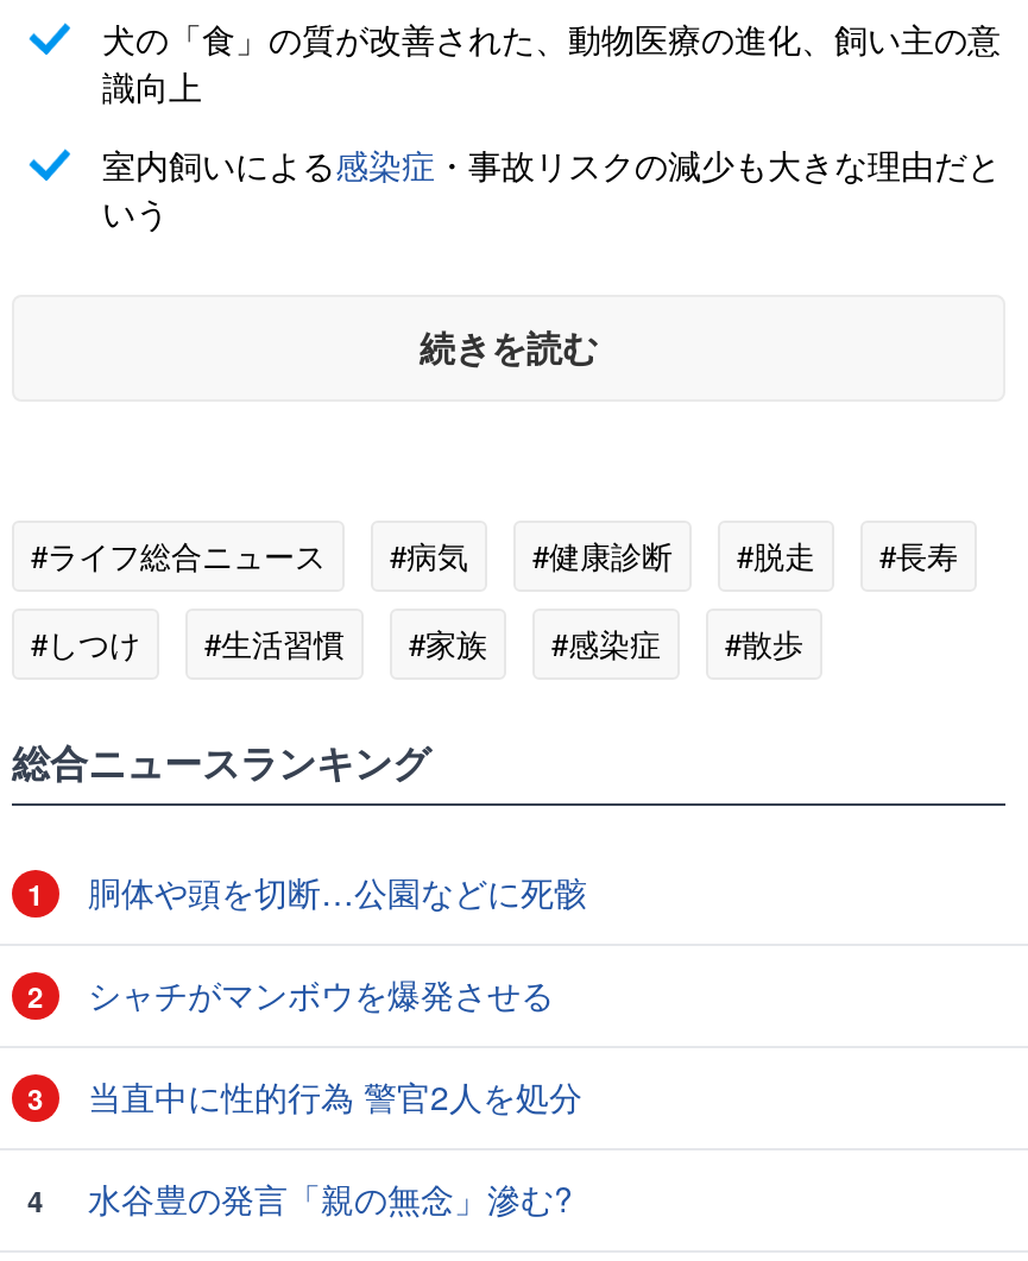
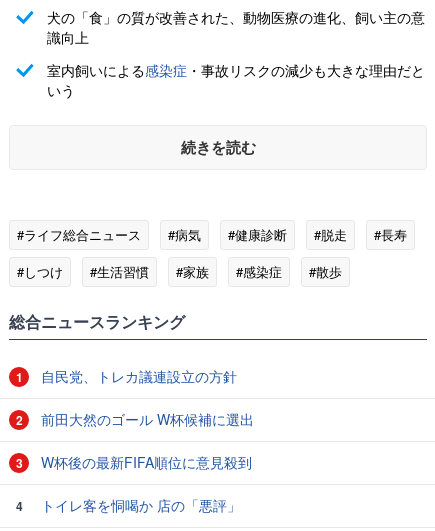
- 胴体や頭を切断…公園などに死骸
+ 自民党、トレカ議連設立の方針

- シャチがマンボウを爆発させる
+ 前田大然のゴール W杯候補に選出

- 当直中に性的行為 警官2人を処分
+ W杯後の最新FIFA順位に意見殺到

- 水谷豊の発言「親の無念」滲む?
+ トイレ客を恫喝か 店の「悪評」
